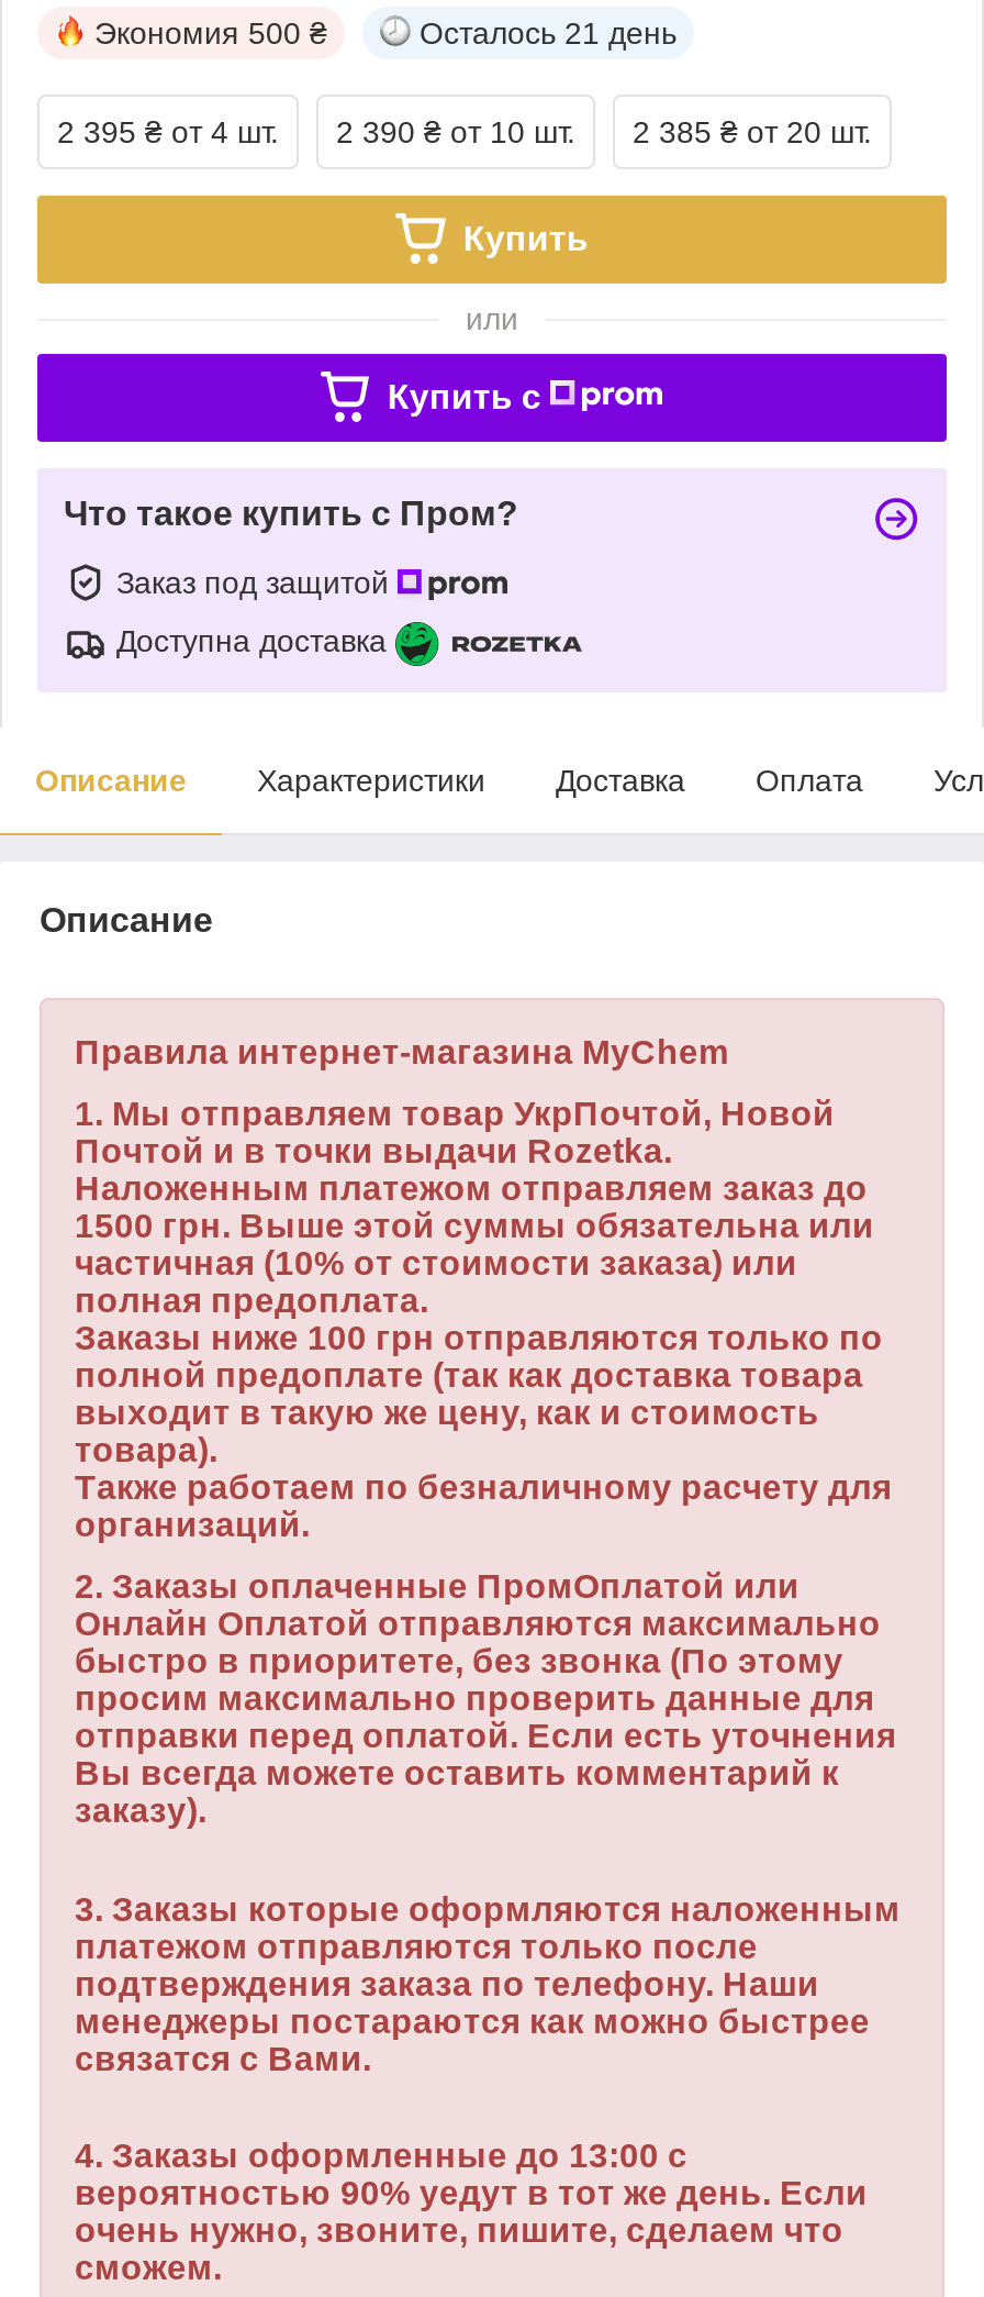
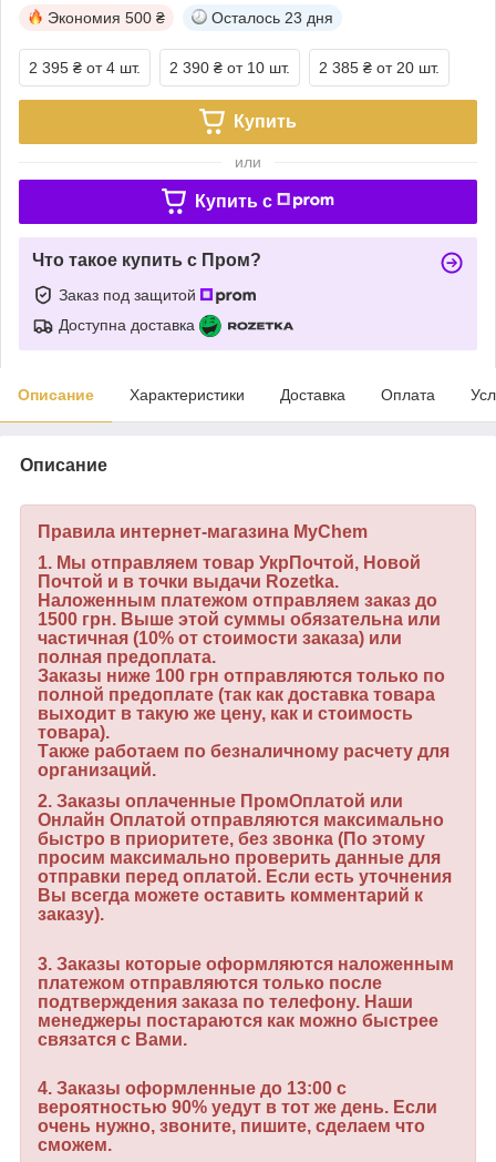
- Осталось 21 день
+ Осталось 23 дня
